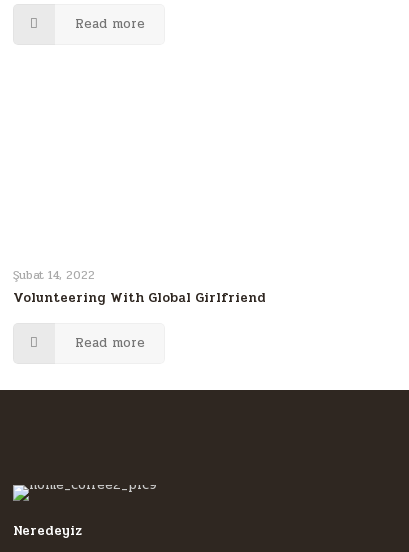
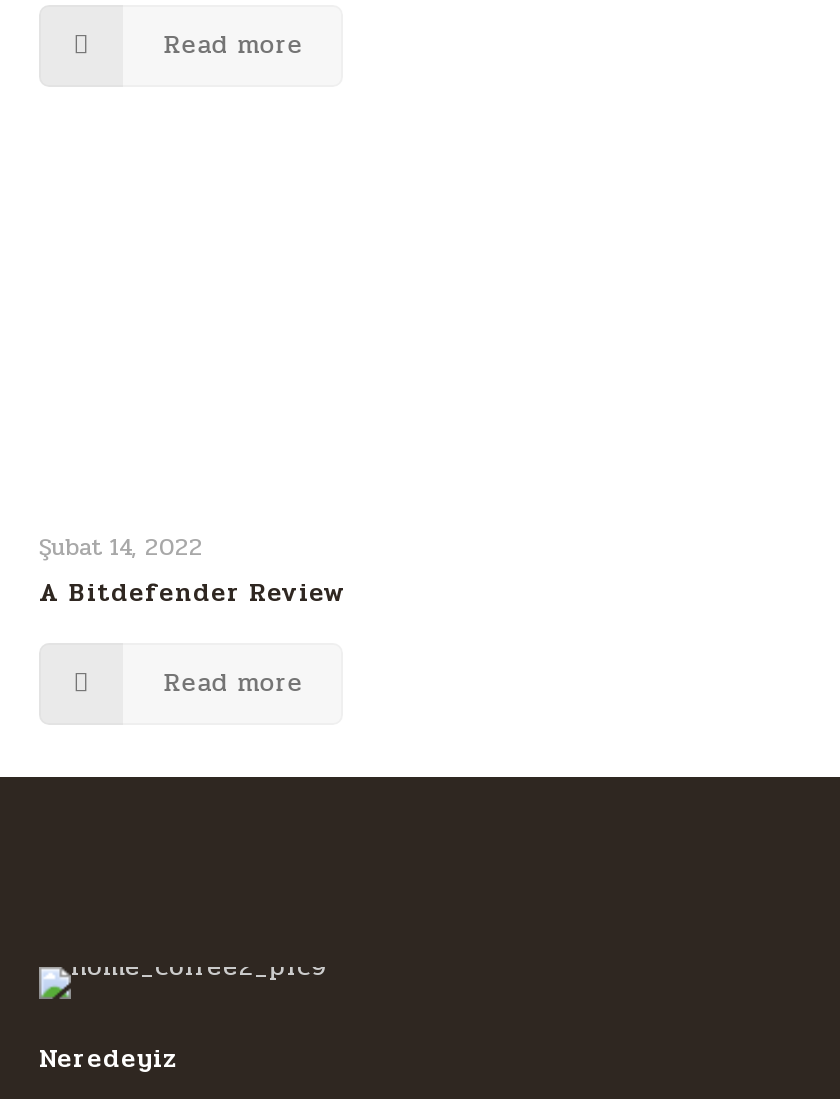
- Volunteering With Global Girlfriend
+ A Bitdefender Review
